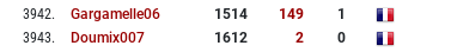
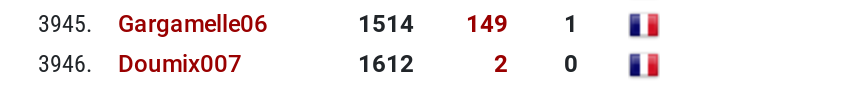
- 3942. Gargamelle06
+ 3945. Gargamelle06

- 3943. Doumix007
+ 3946. Doumix007
